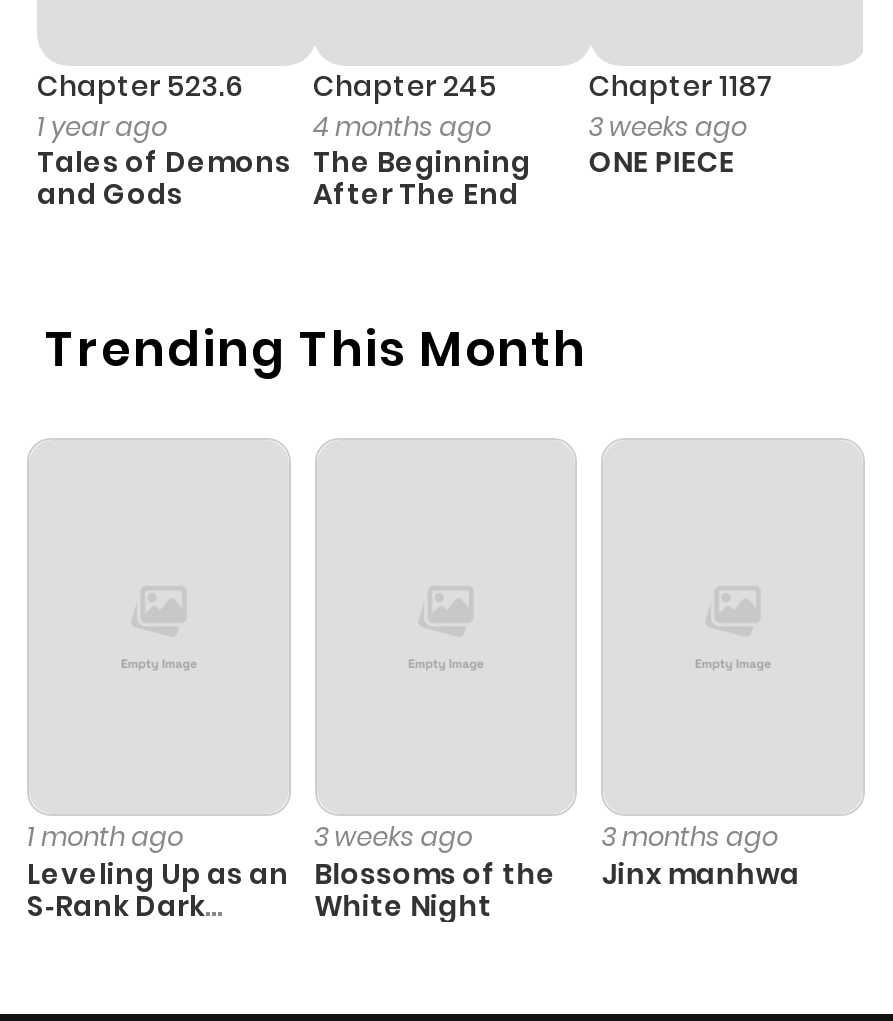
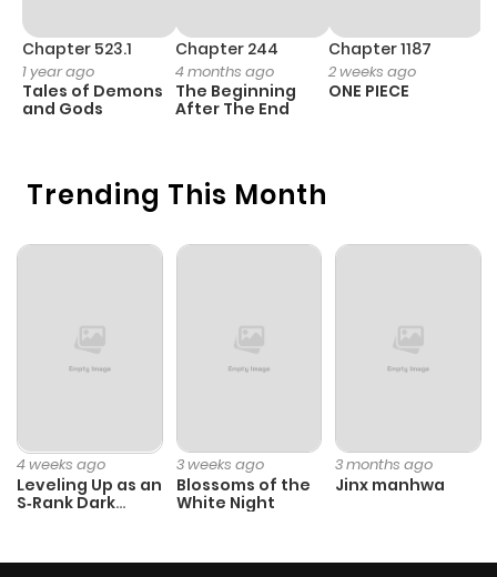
- Chapter 523.6
+ Chapter 523.1

- Chapter 245
+ Chapter 244

- 3 weeks ago
+ 2 weeks ago

- 1 month ago
+ 4 weeks ago
